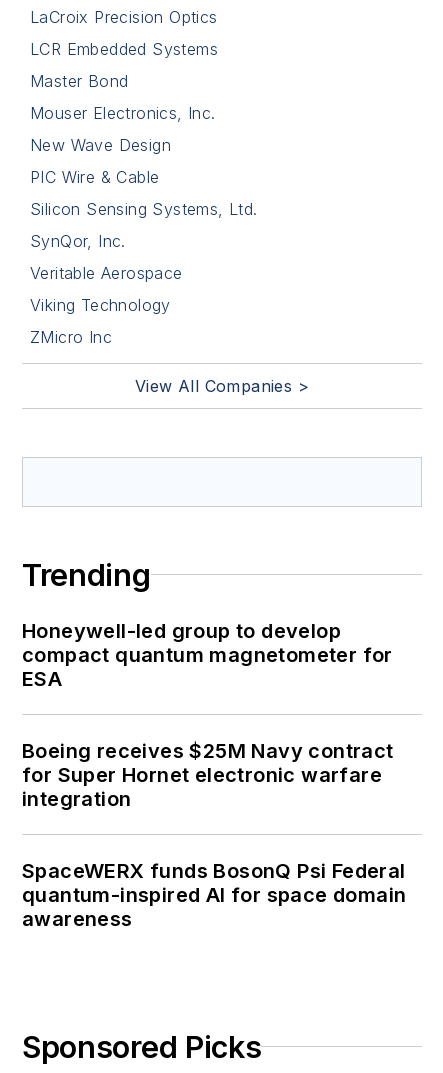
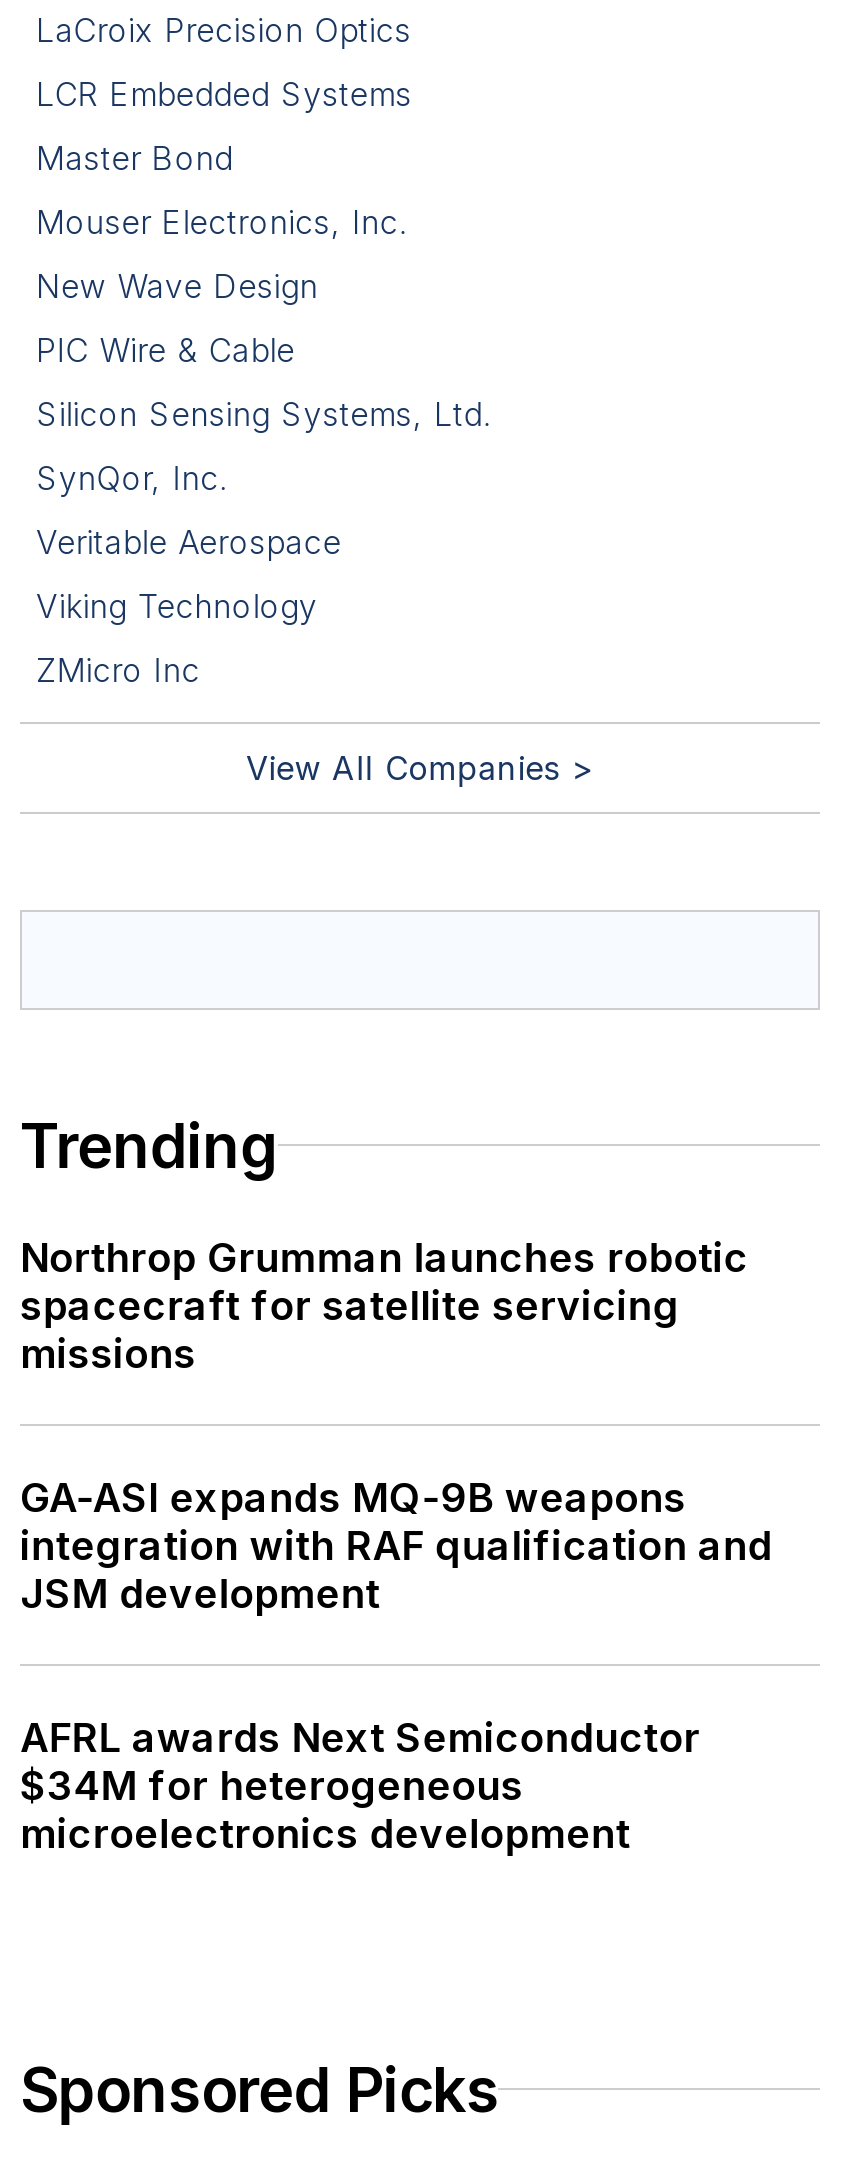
- Honeywell-led group to develop
- compact quantum magnetometer for
- ESA
+ Northrop Grumman launches robotic
+ spacecraft for satellite servicing
+ missions

- Boeing receives $25M Navy contract
- for Super Hornet electronic warfare
- integration
+ GA-ASI expands MQ-9B weapons
+ integration with RAF qualification and
+ JSM development

- SpaceWERX funds BosonQ Psi Federal
- quantum-inspired AI for space domain
- awareness
+ AFRL awards Next Semiconductor
+ $34M for heterogeneous
+ microelectronics development
